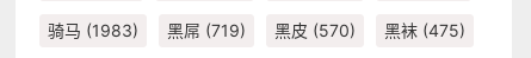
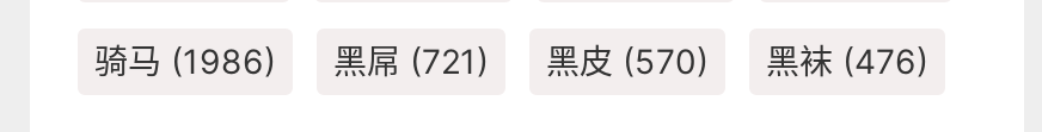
- 骑马(1983)
+ 骑马(1986)

- 黑屌(719)
+ 黑屌(721)

- 黑袜(475)
+ 黑袜(476)
